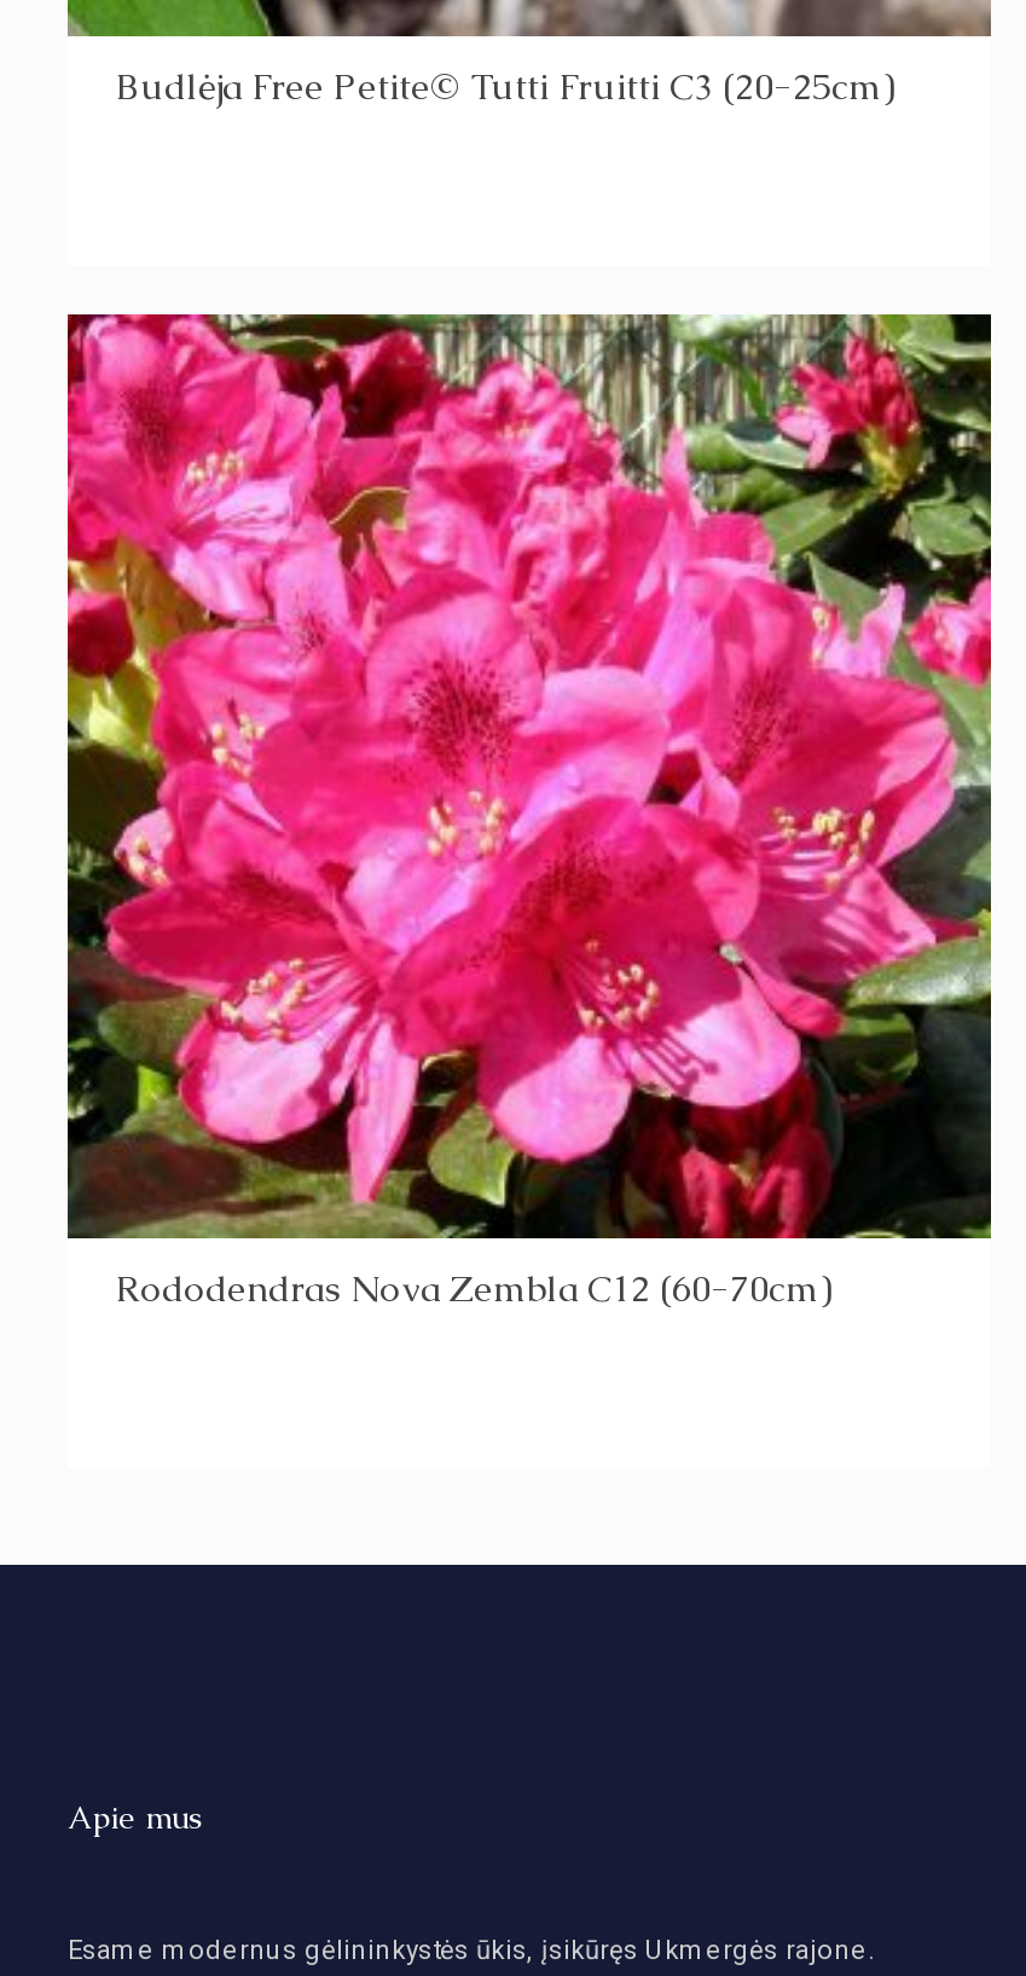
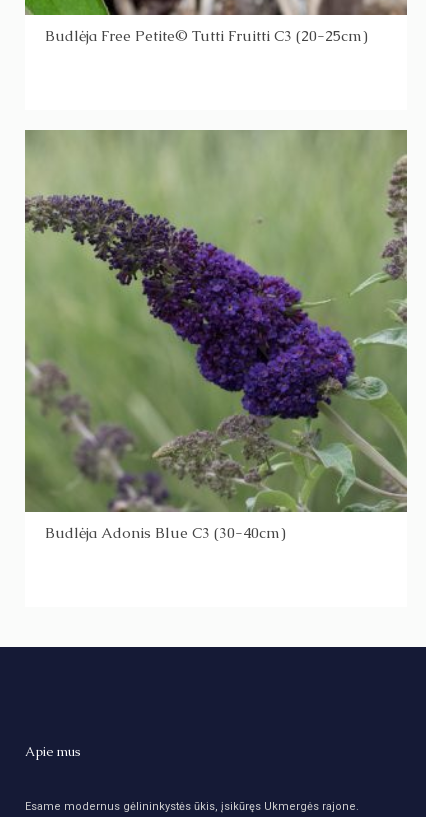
- [image]
- Rododendras Nova Zembla C12 (60-70cm)
+ [image]
+ Budlėja Adonis Blue C3 (30-40cm)
